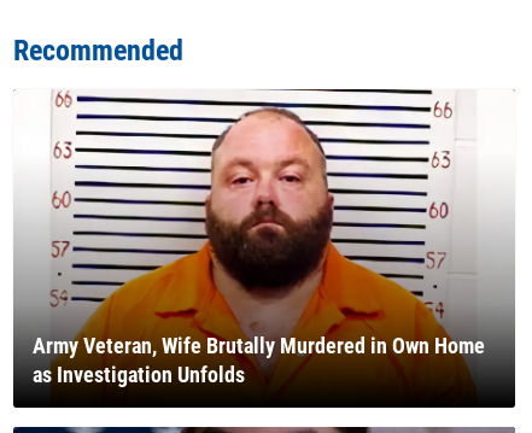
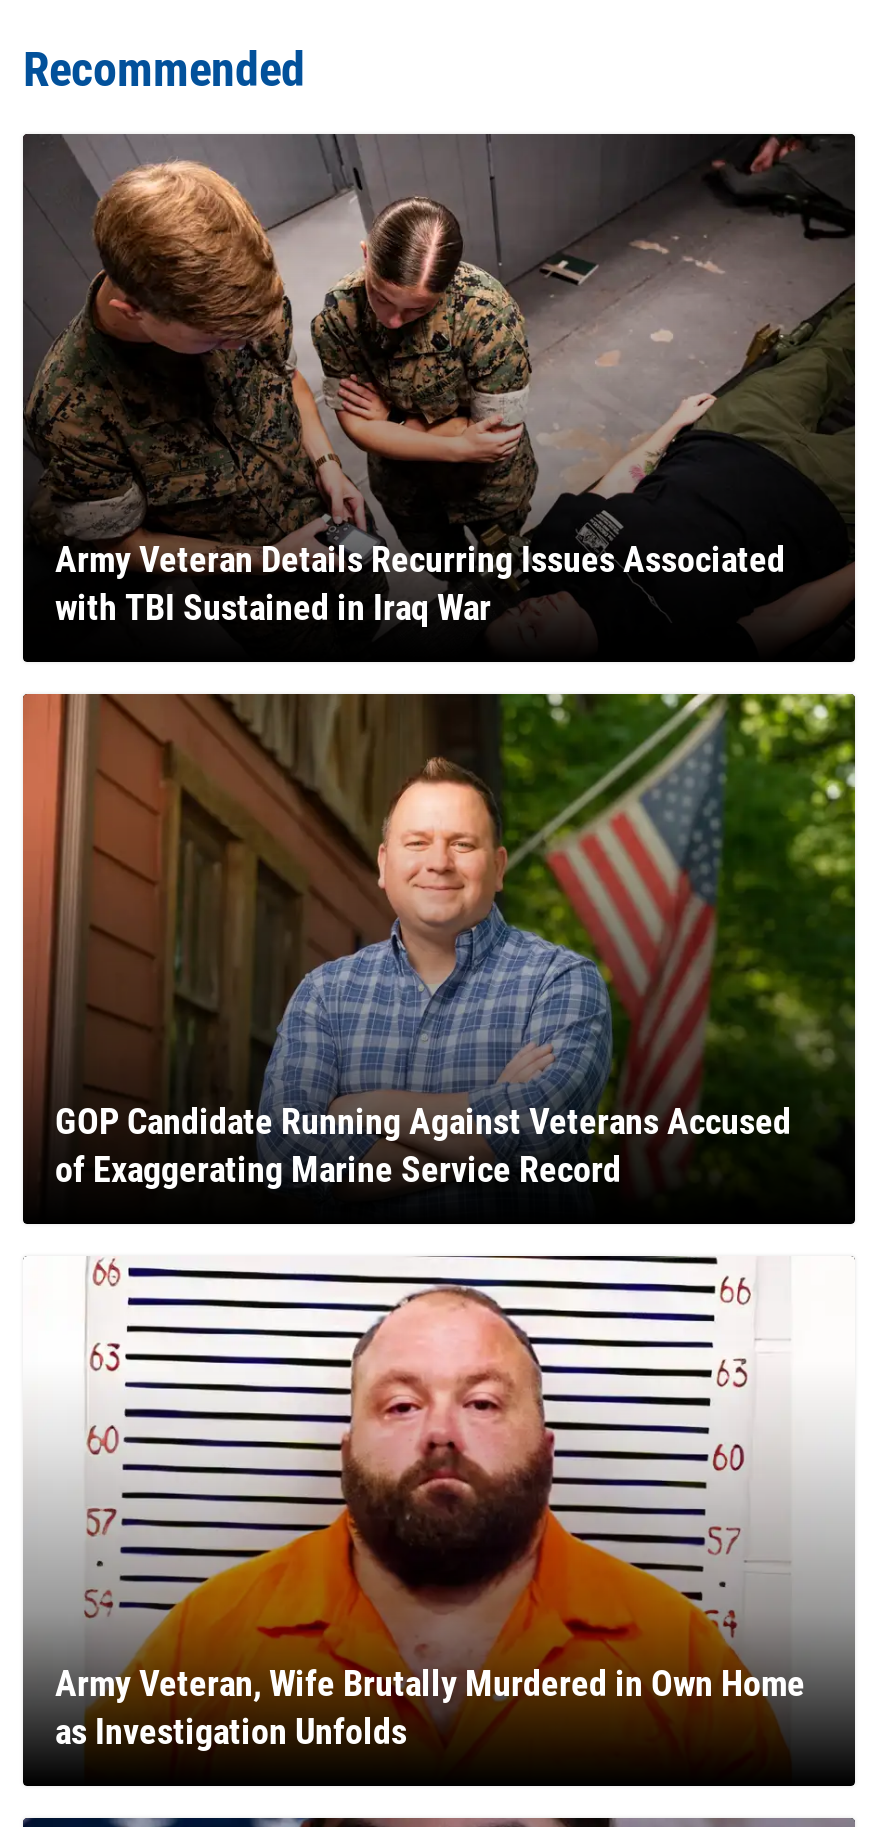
+ [image]
+ Army Veteran Details Recurring Issues Associated
+ with TBI Sustained in Iraq War

+ [image]
+ GOP Candidate Running Against Veterans Accused
+ of Exaggerating Marine Service Record
